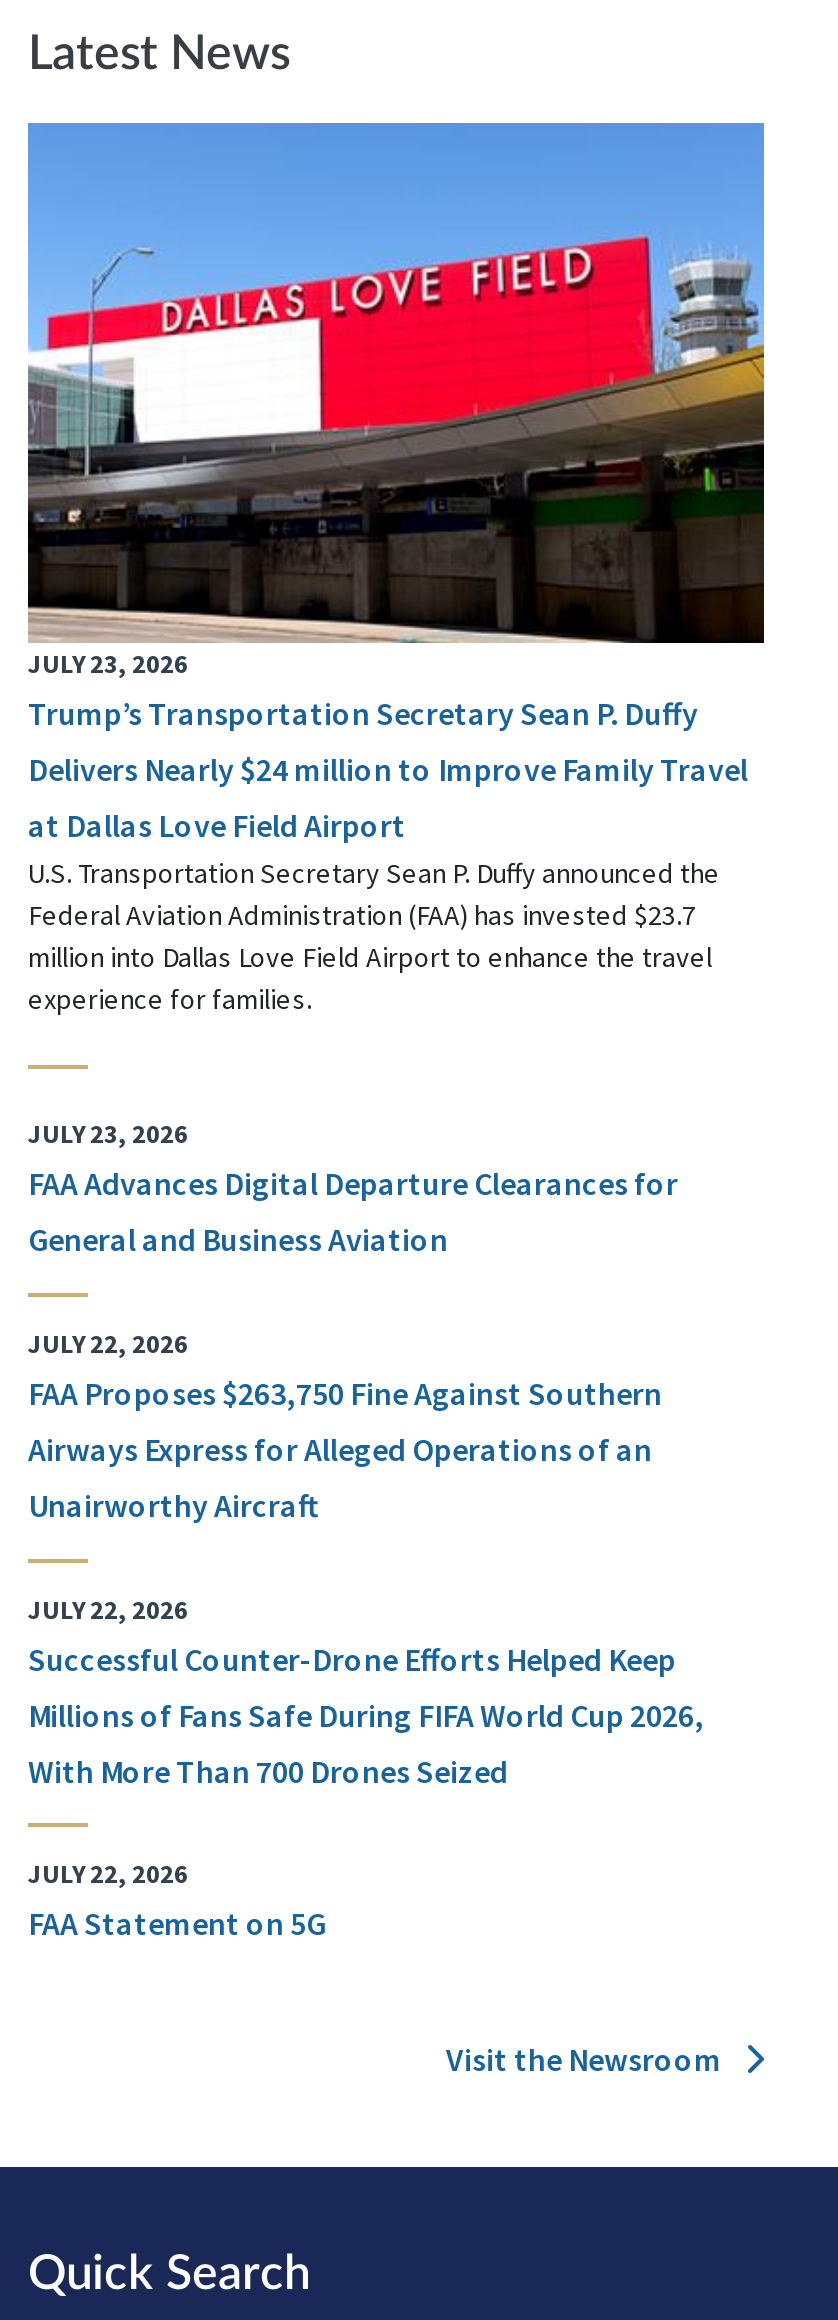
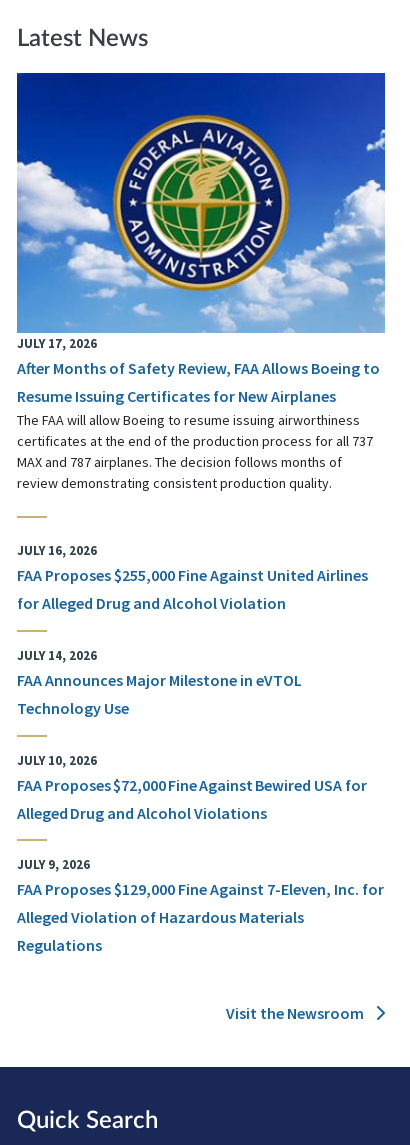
- [image]
- JULY 23, 2026
- Trump’s Transportation Secretary Sean P. Duffy
- Delivers Nearly $24 million to Improve Family Travel
- at Dallas Love Field Airport
- U.S. Transportation Secretary Sean P. Duffy announced the
- Federal Aviation Administration (FAA) has invested $23.7
- million into Dallas Love Field Airport to enhance the travel
- experience for families.
+ [image]
+ JULY 17, 2026
+ After Months of Safety Review, FAA Allows Boeing to
+ Resume Issuing Certificates for New Airplanes
+ The FAA will allow Boeing to resume issuing airworthiness
+ certificates at the end of the production process for all 737
+ MAX and 787 airplanes. The decision follows months of
+ review demonstrating consistent production quality.

- JULY 23, 2026
- FAA Advances Digital Departure Clearances for
- General and Business Aviation
+ JULY 16, 2026
+ FAA Proposes $255,000 Fine Against United Airlines
+ for Alleged Drug and Alcohol Violation

- JULY 22, 2026
- FAA Proposes $263,750 Fine Against Southern
- Airways Express for Alleged Operations of an
- Unairworthy Aircraft
+ JULY 14, 2026
+ FAA Announces Major Milestone in eVTOL
+ Technology Use

- JULY 22, 2026
- Successful Counter-Drone Efforts Helped Keep
- Millions of Fans Safe During FIFA World Cup 2026,
- With More Than 700 Drones Seized
+ JULY 10, 2026
+ FAA Proposes $72,000 Fine Against Bewired USA for
+ Alleged Drug and Alcohol Violations

- JULY 22, 2026
- FAA Statement on 5G
+ JULY 9, 2026
+ FAA Proposes $129,000 Fine Against 7-Eleven, Inc. for
+ Alleged Violation of Hazardous Materials
+ Regulations
